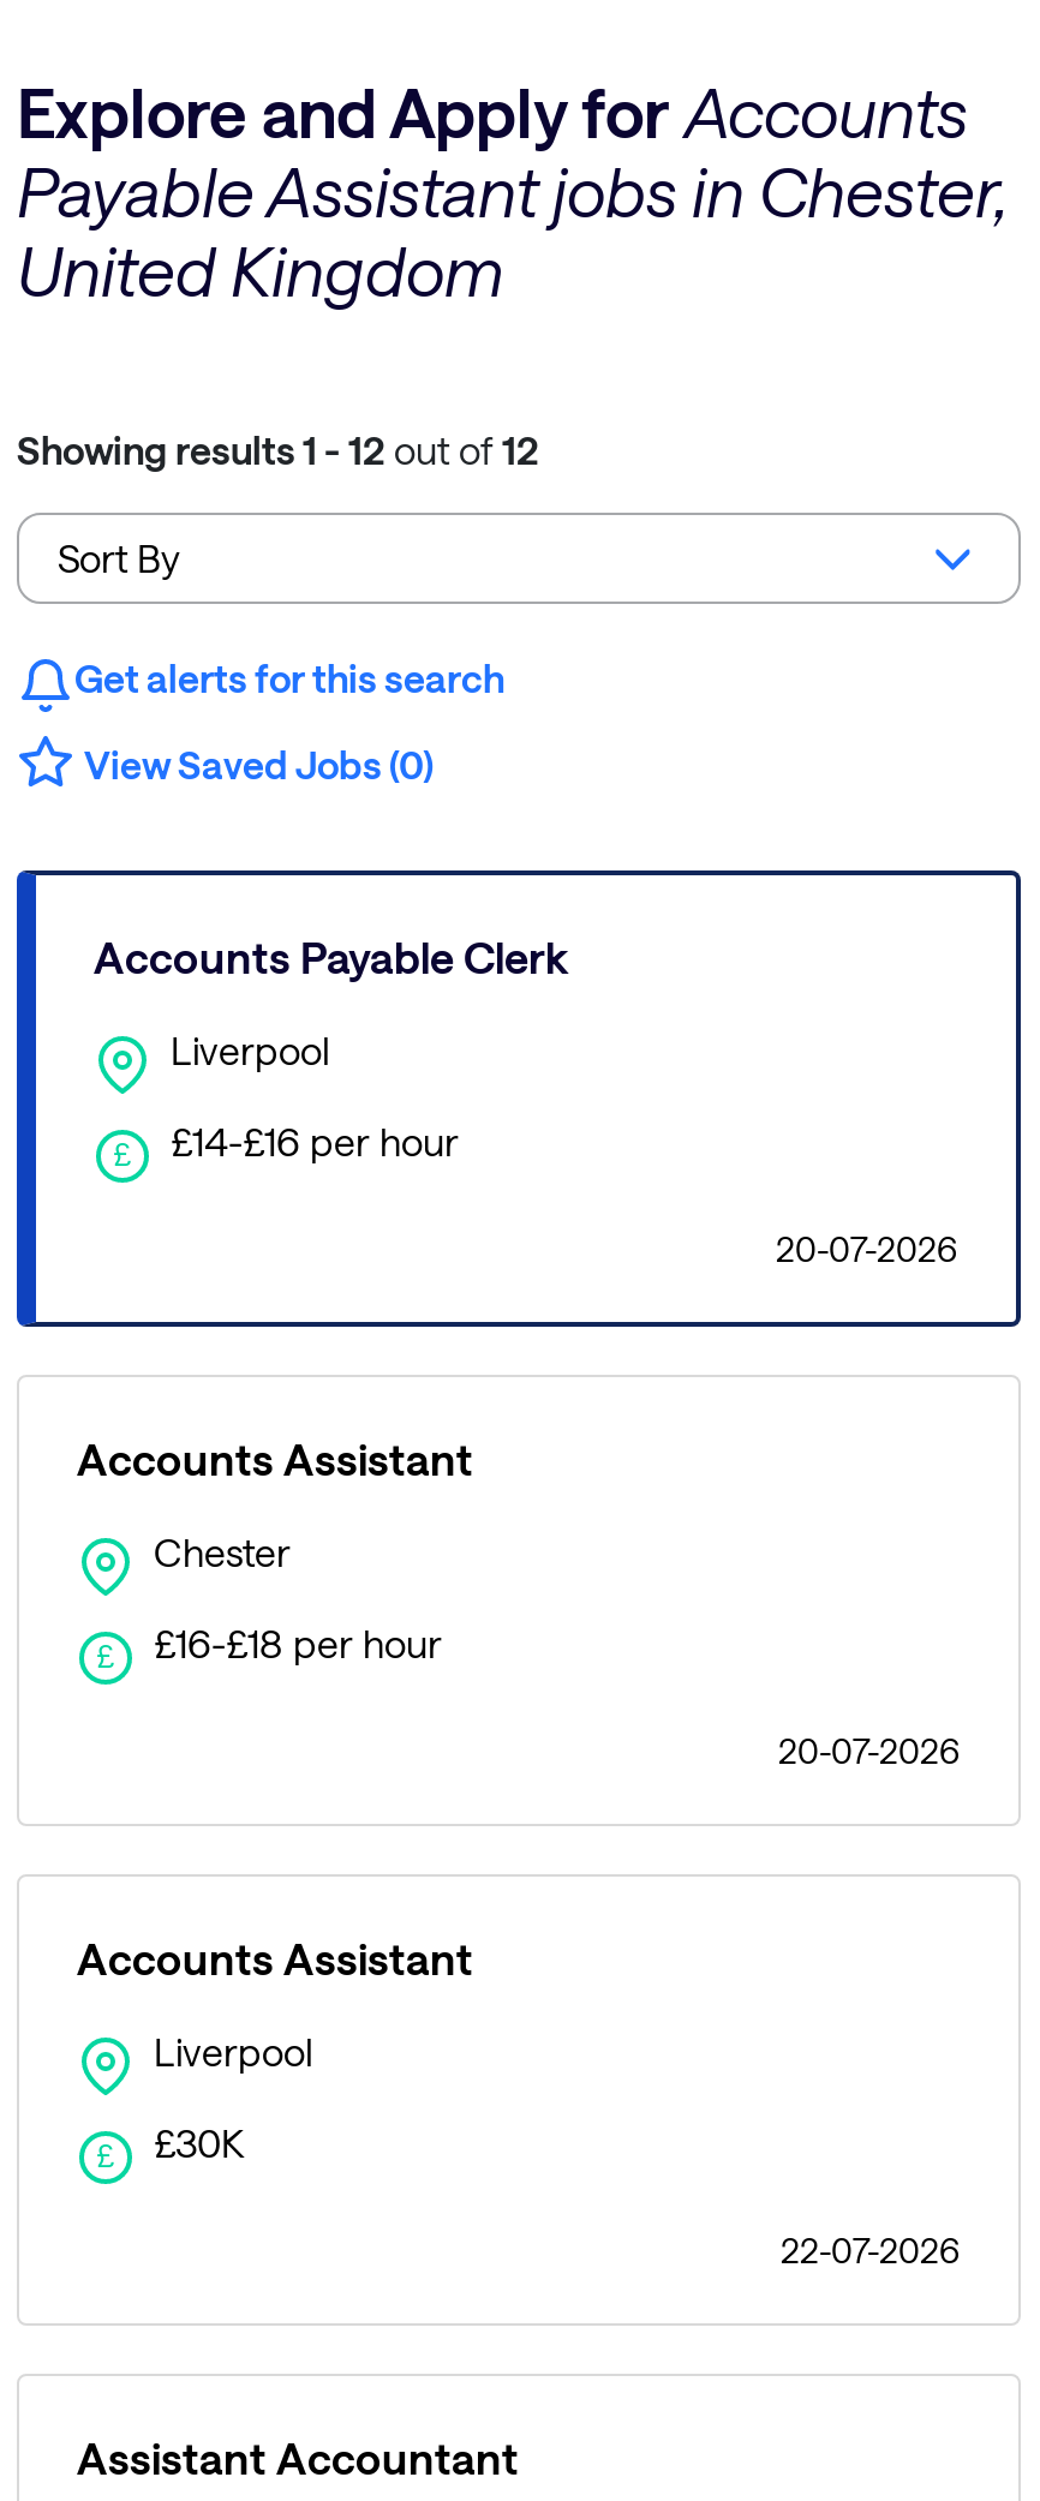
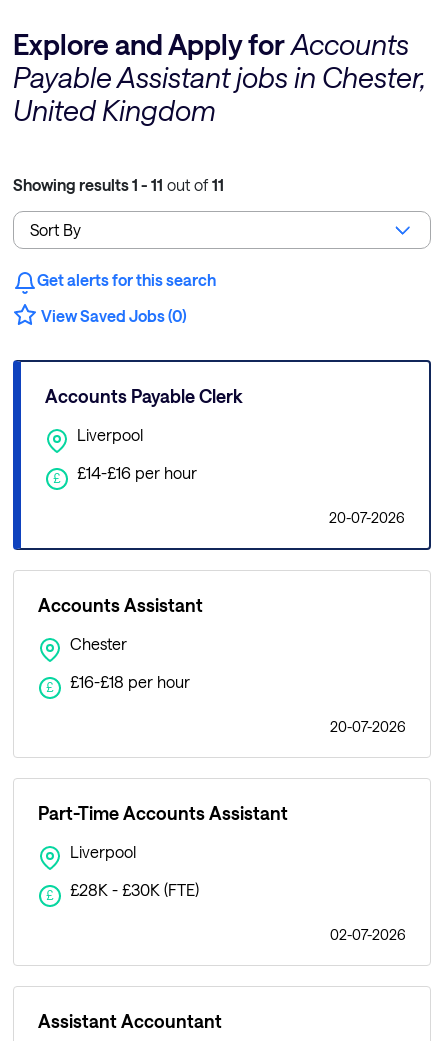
- Showing results 1 - 12 out of 12
+ Showing results 1 - 11 out of 11

- Accounts Assistant
+ Part-Time Accounts Assistant

- £30K
+ £28K - £30K (FTE)

- 22-07-2026
+ 02-07-2026
